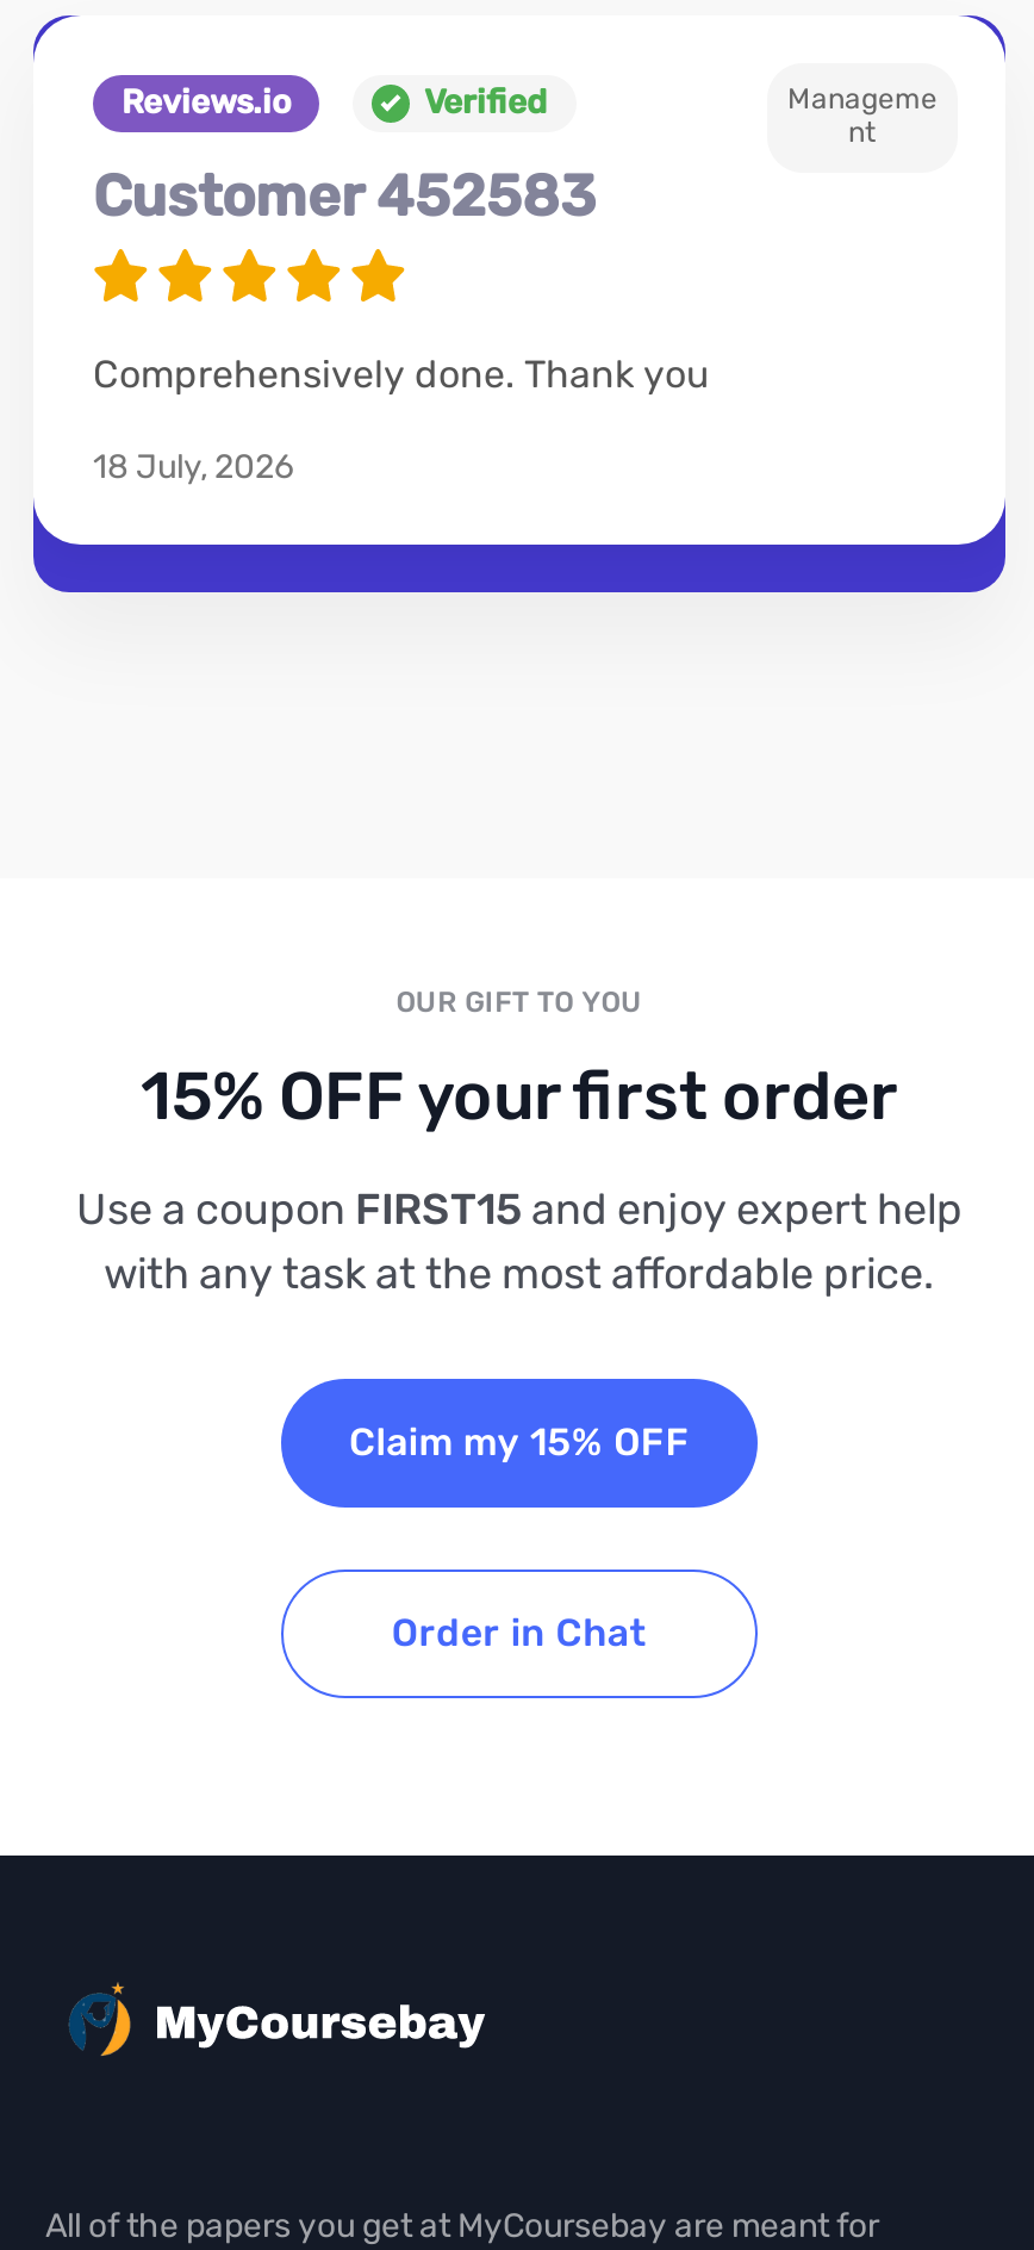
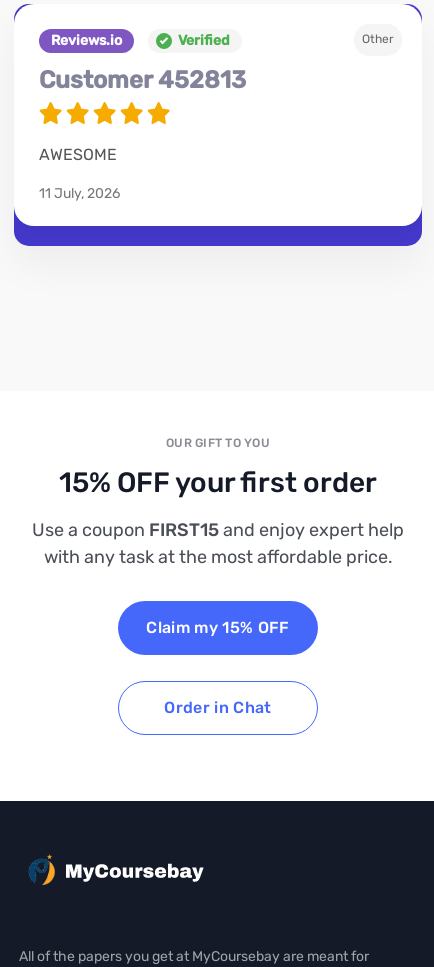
- Manageme
- nt
+ Other

- Customer 452583
+ Customer 452813

- Comprehensively done. Thank you
+ AWESOME

- 18 July, 2026
+ 11 July, 2026
